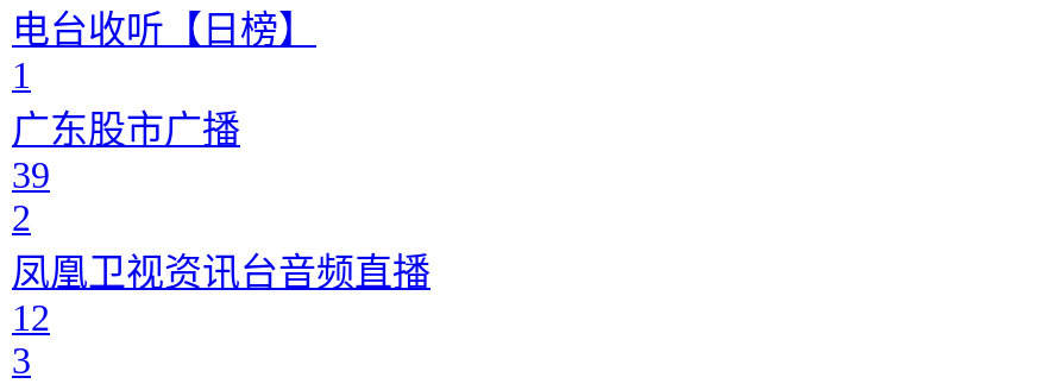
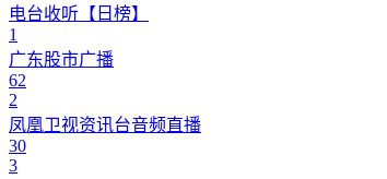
- 39
+ 62

- 12
+ 30
